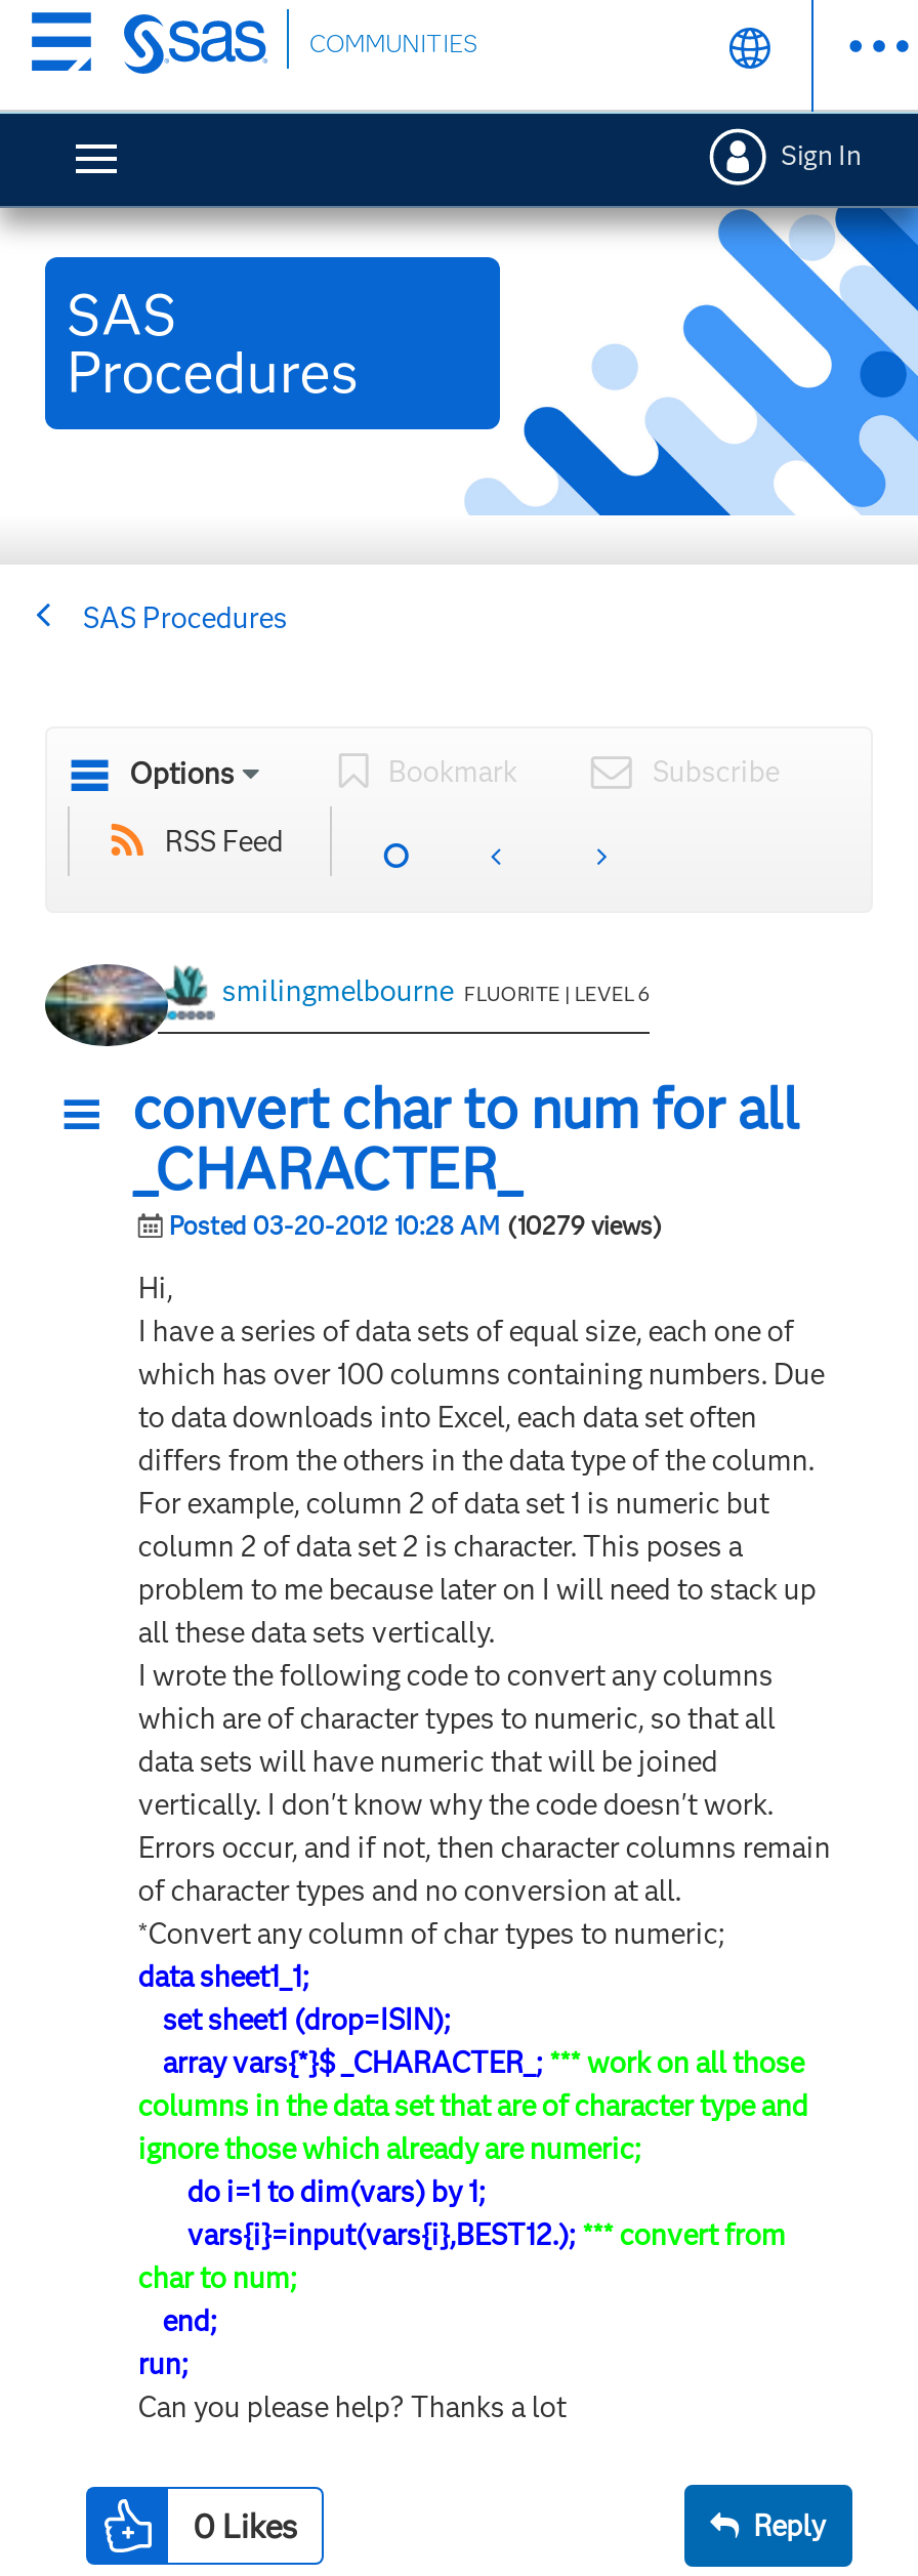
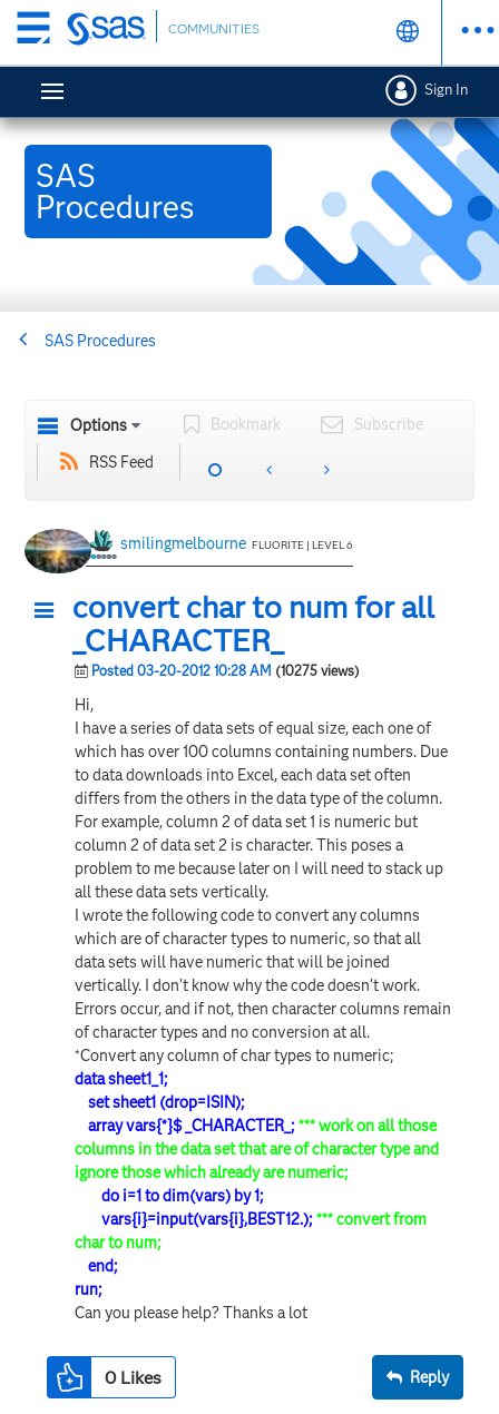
- Posted 03-20-2012 10:28 AM (10279 views)
+ Posted 03-20-2012 10:28 AM (10275 views)
